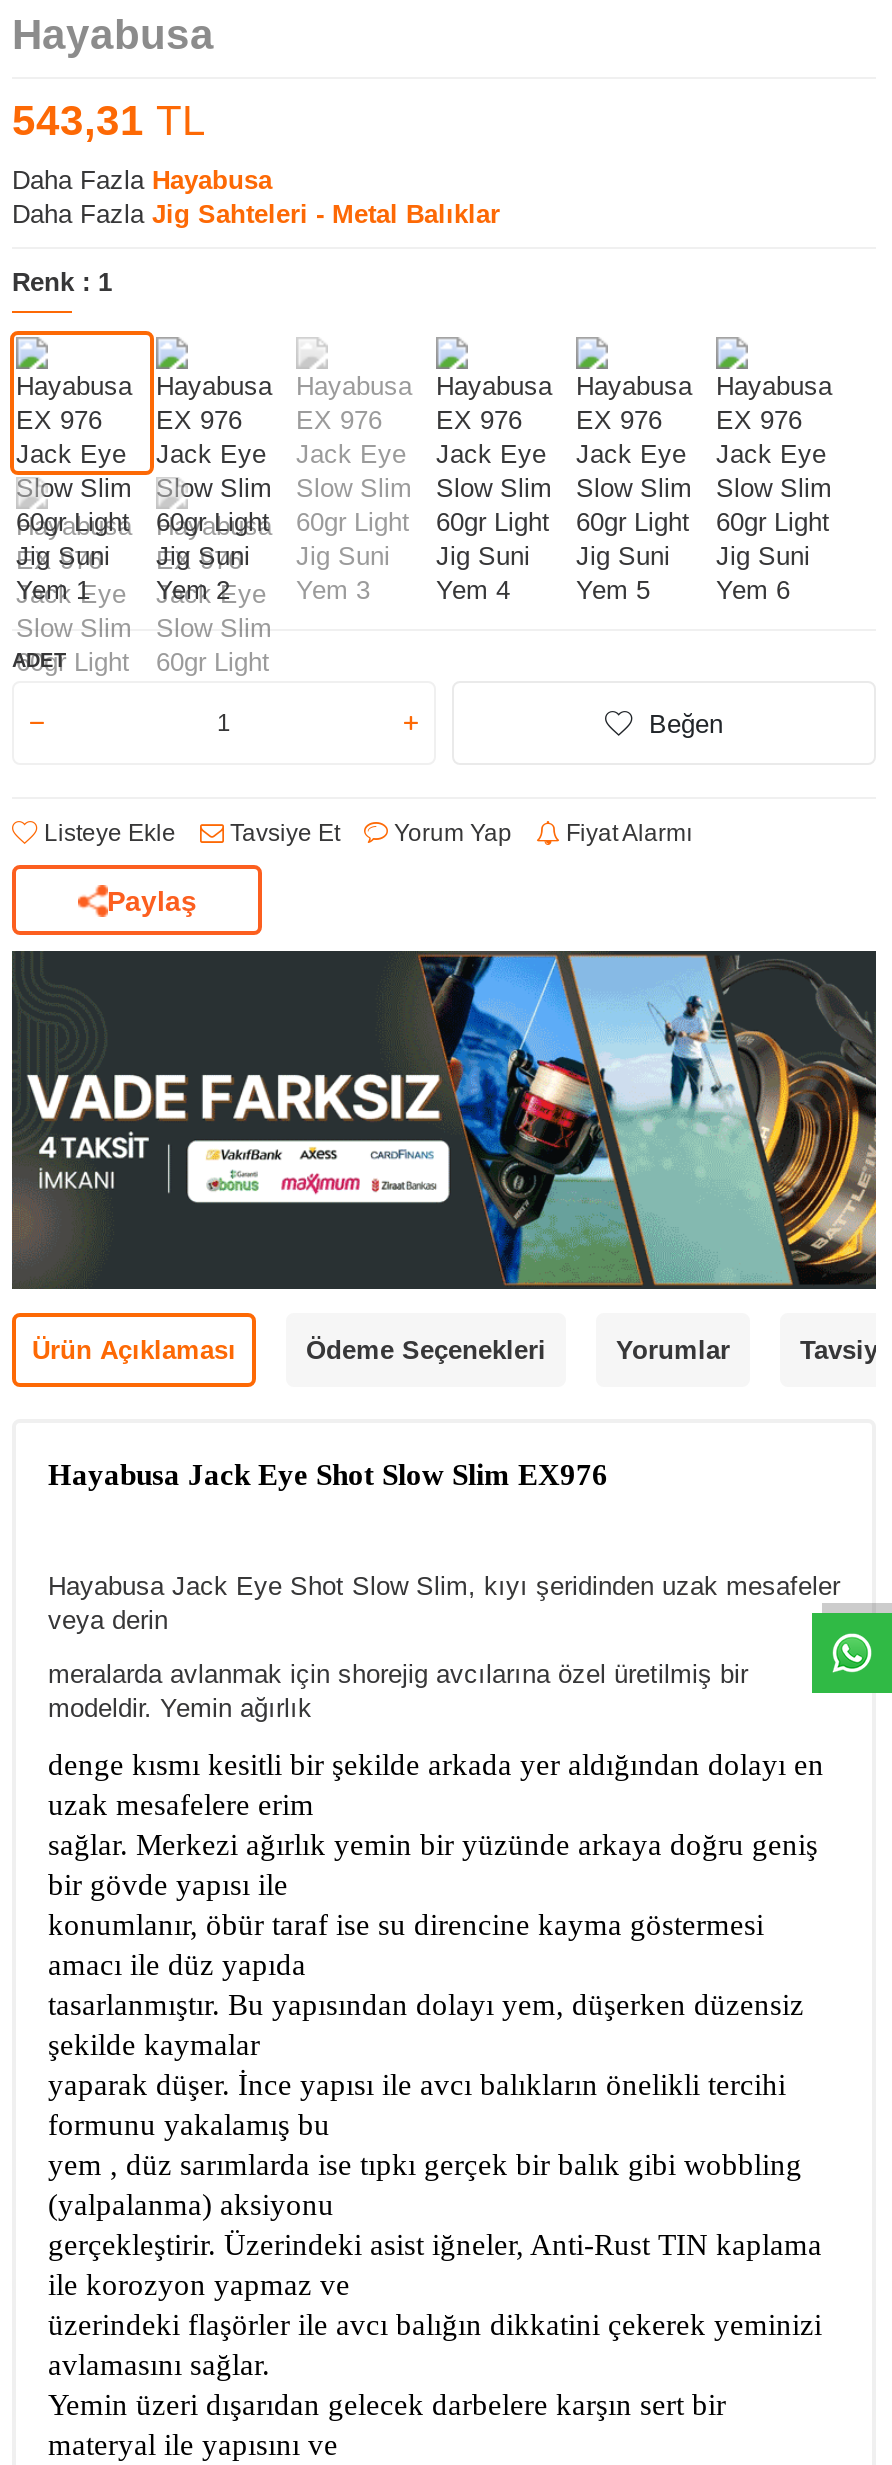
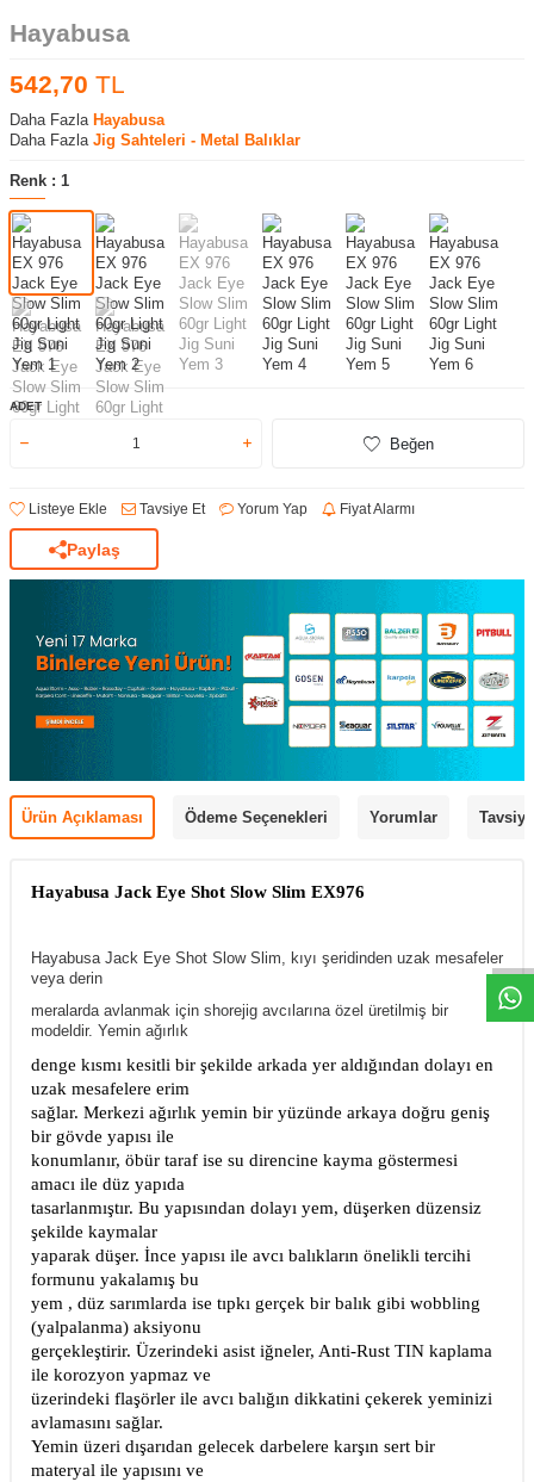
- 543,31 TL
+ 542,70 TL

- [image]
+ [image]
